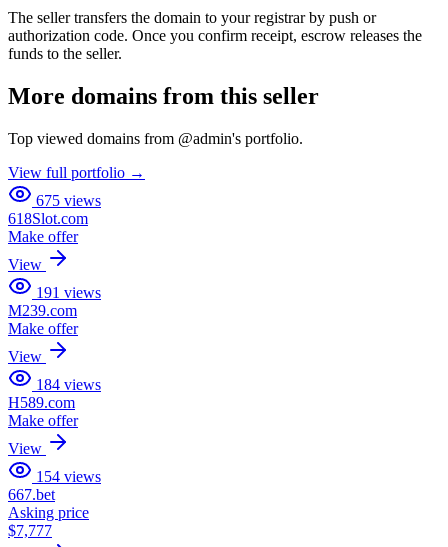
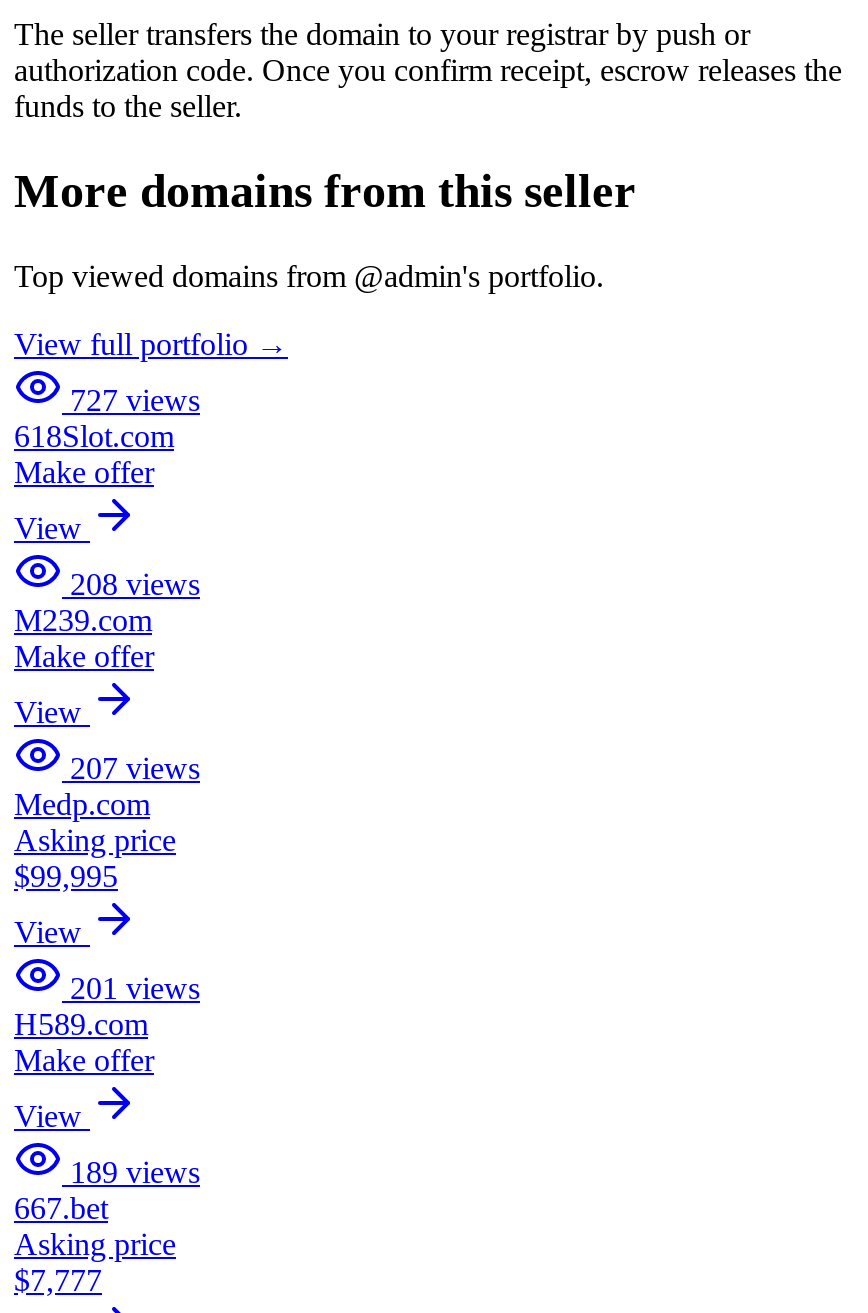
- 675 views
+ 727 views

- 191 views
+ 208 views

- 184 views
+ 207 views
+ Medp.com
+ Asking price
+ $99,995
+ View
+ 201 views

- 154 views
+ 189 views
